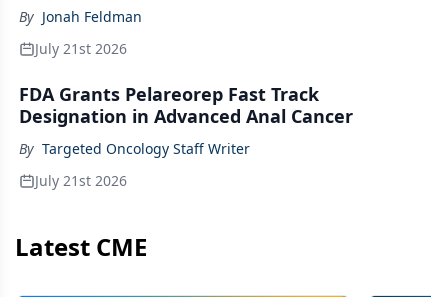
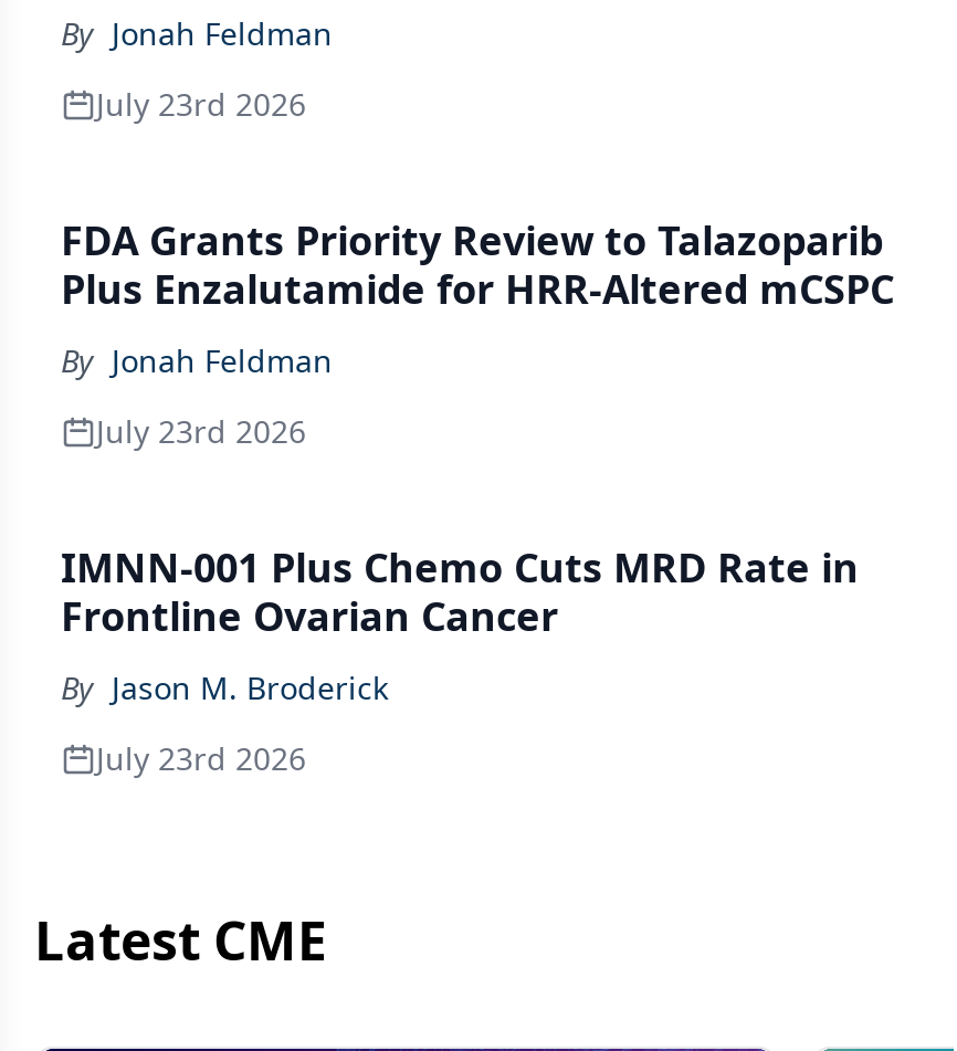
- July 21st 2026
- FDA Grants Pelareorep Fast Track
- Designation in Advanced Anal Cancer
- By Targeted Oncology Staff Writer
- July 21st 2026
+ July 23rd 2026
+ FDA Grants Priority Review to Talazoparib
+ Plus Enzalutamide for HRR-Altered mCSPC
+ By Jonah Feldman
+ July 23rd 2026
+ IMNN-001 Plus Chemo Cuts MRD Rate in
+ Frontline Ovarian Cancer
+ By Jason M. Broderick
+ July 23rd 2026
